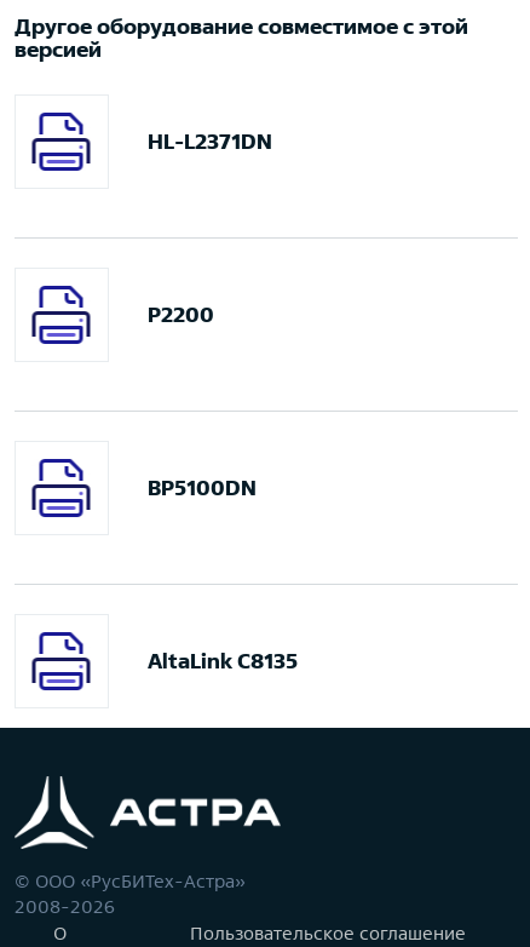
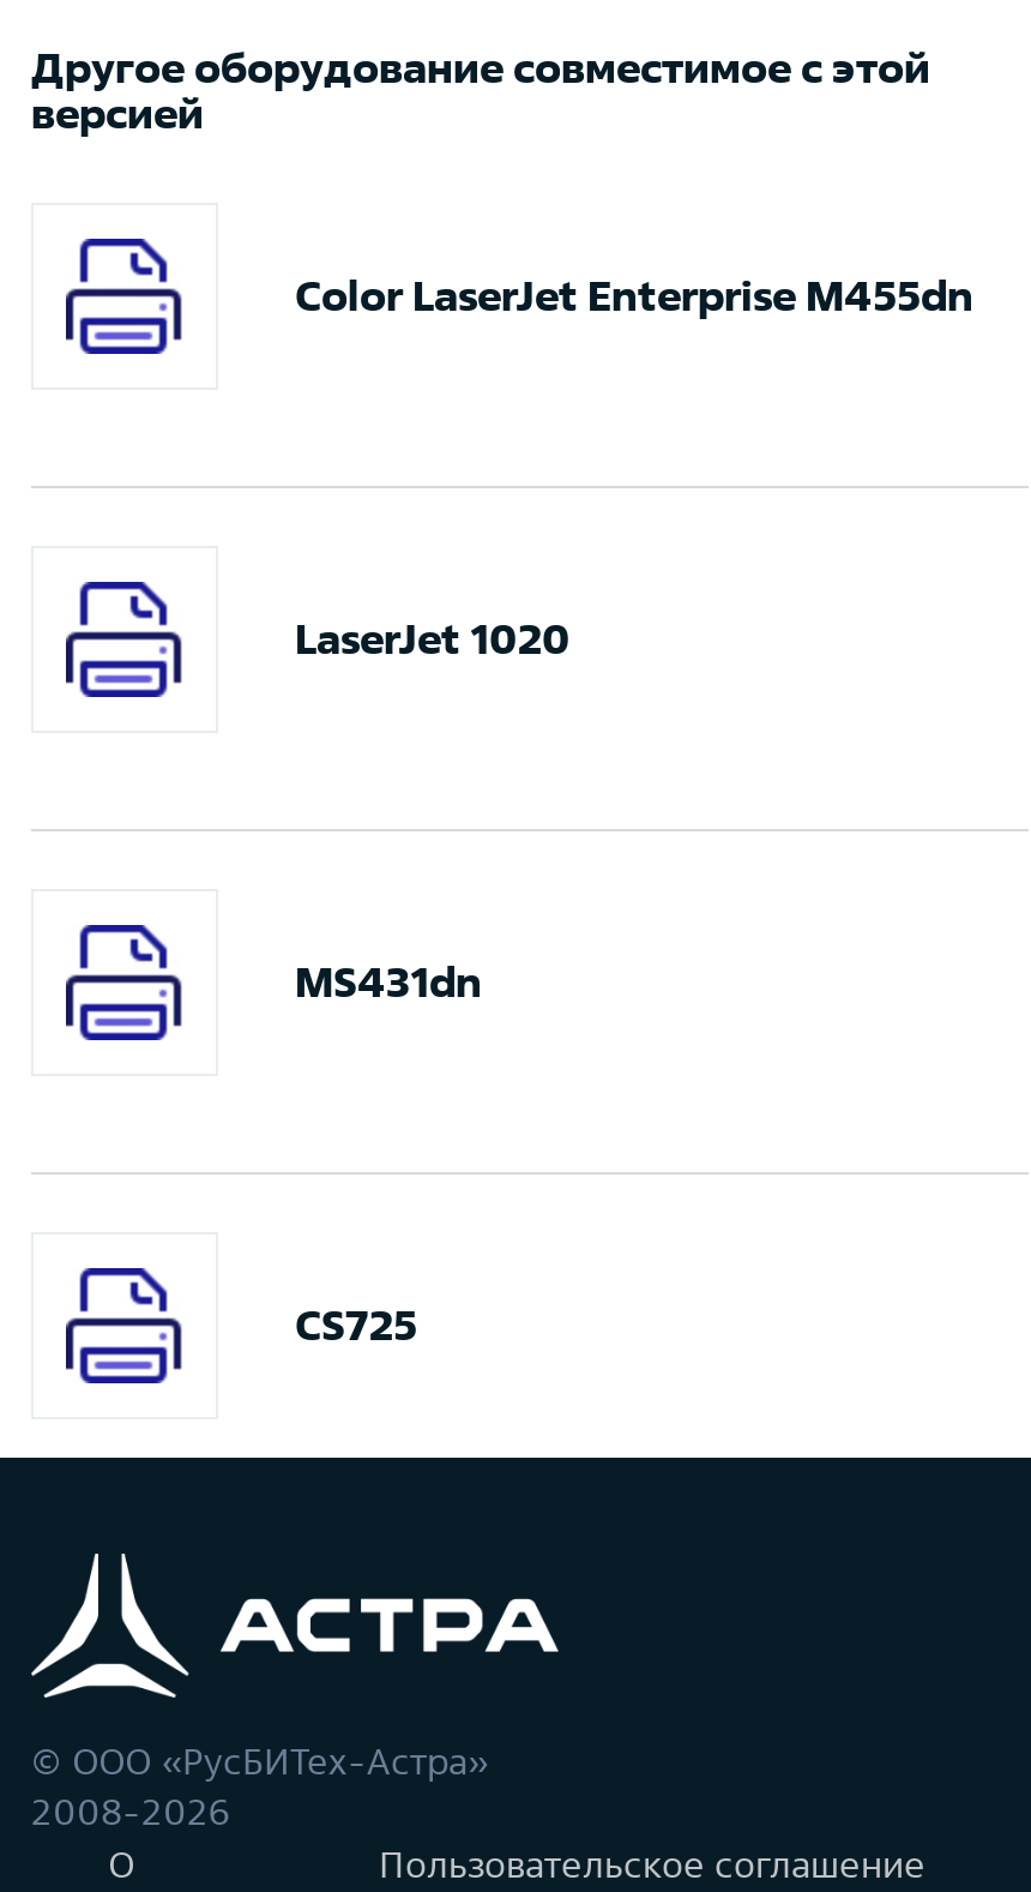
- HL-L2371DN
+ Color LaserJet Enterprise M455dn

- P2200
+ LaserJet 1020

- BP5100DN
+ MS431dn

- AltaLink C8135
+ CS725
